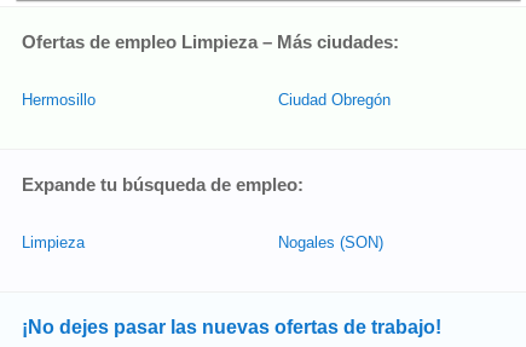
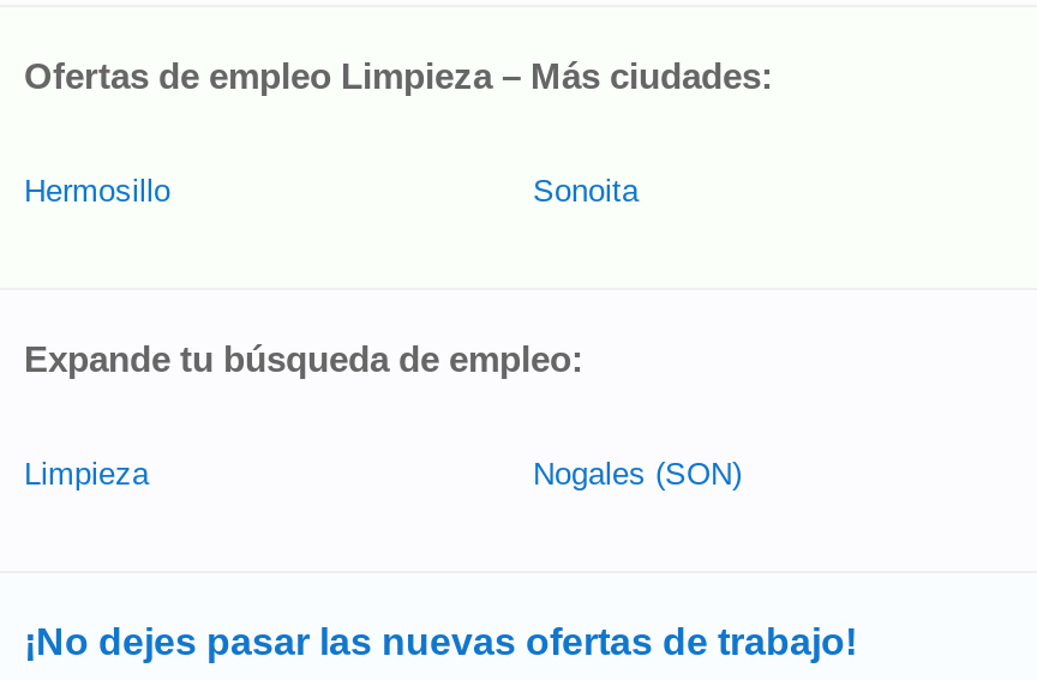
- Ciudad Obregón
+ Sonoita
